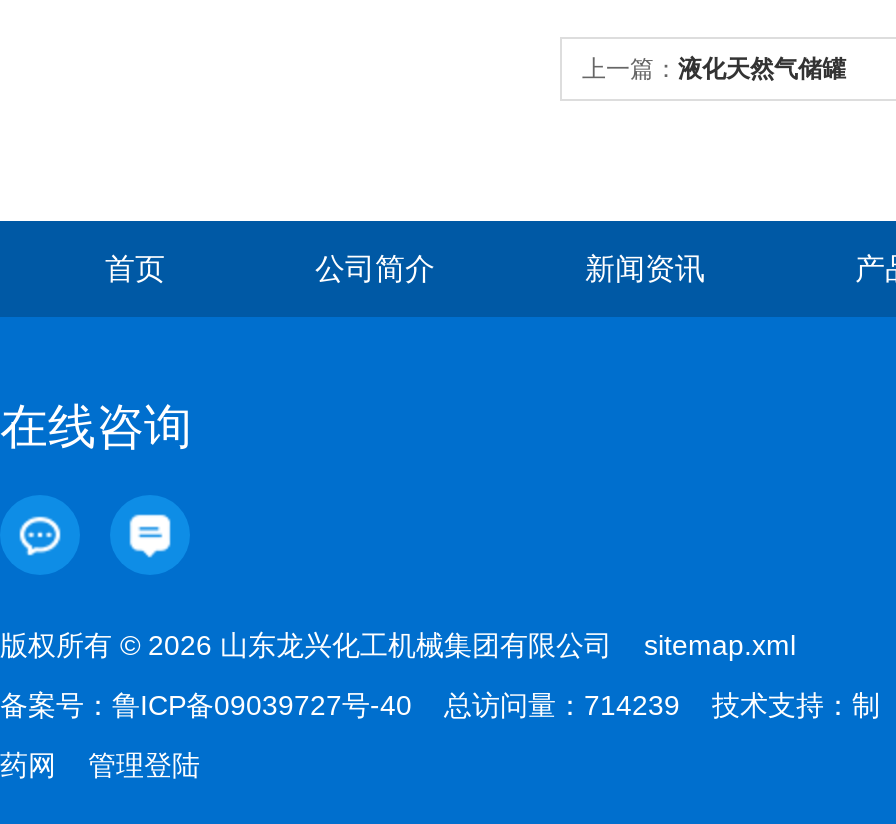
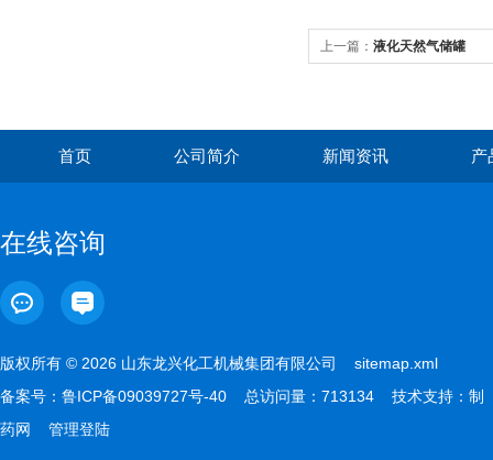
- 备案号：鲁ICP备09039727号-40总访问量：714239 技术支持：制
+ 备案号：鲁ICP备09039727号-40总访问量：713134 技术支持：制
